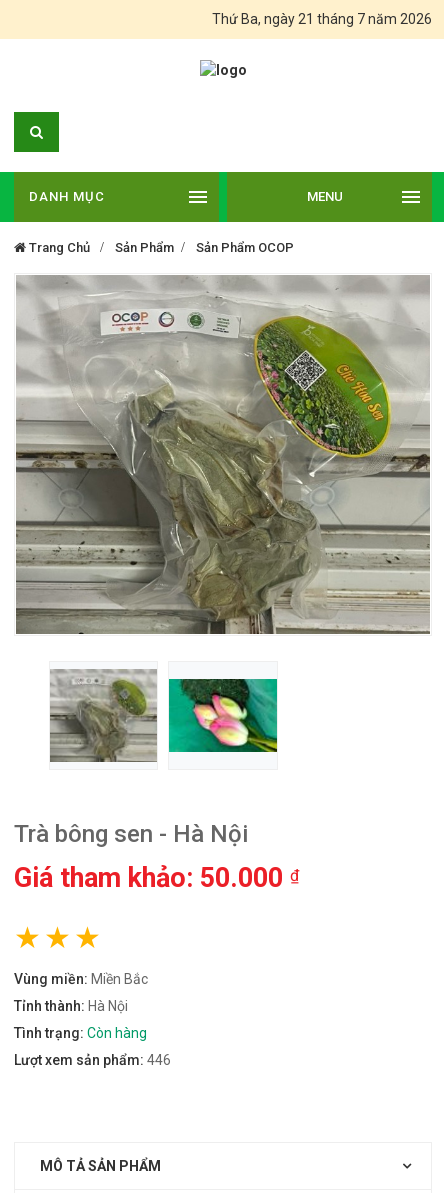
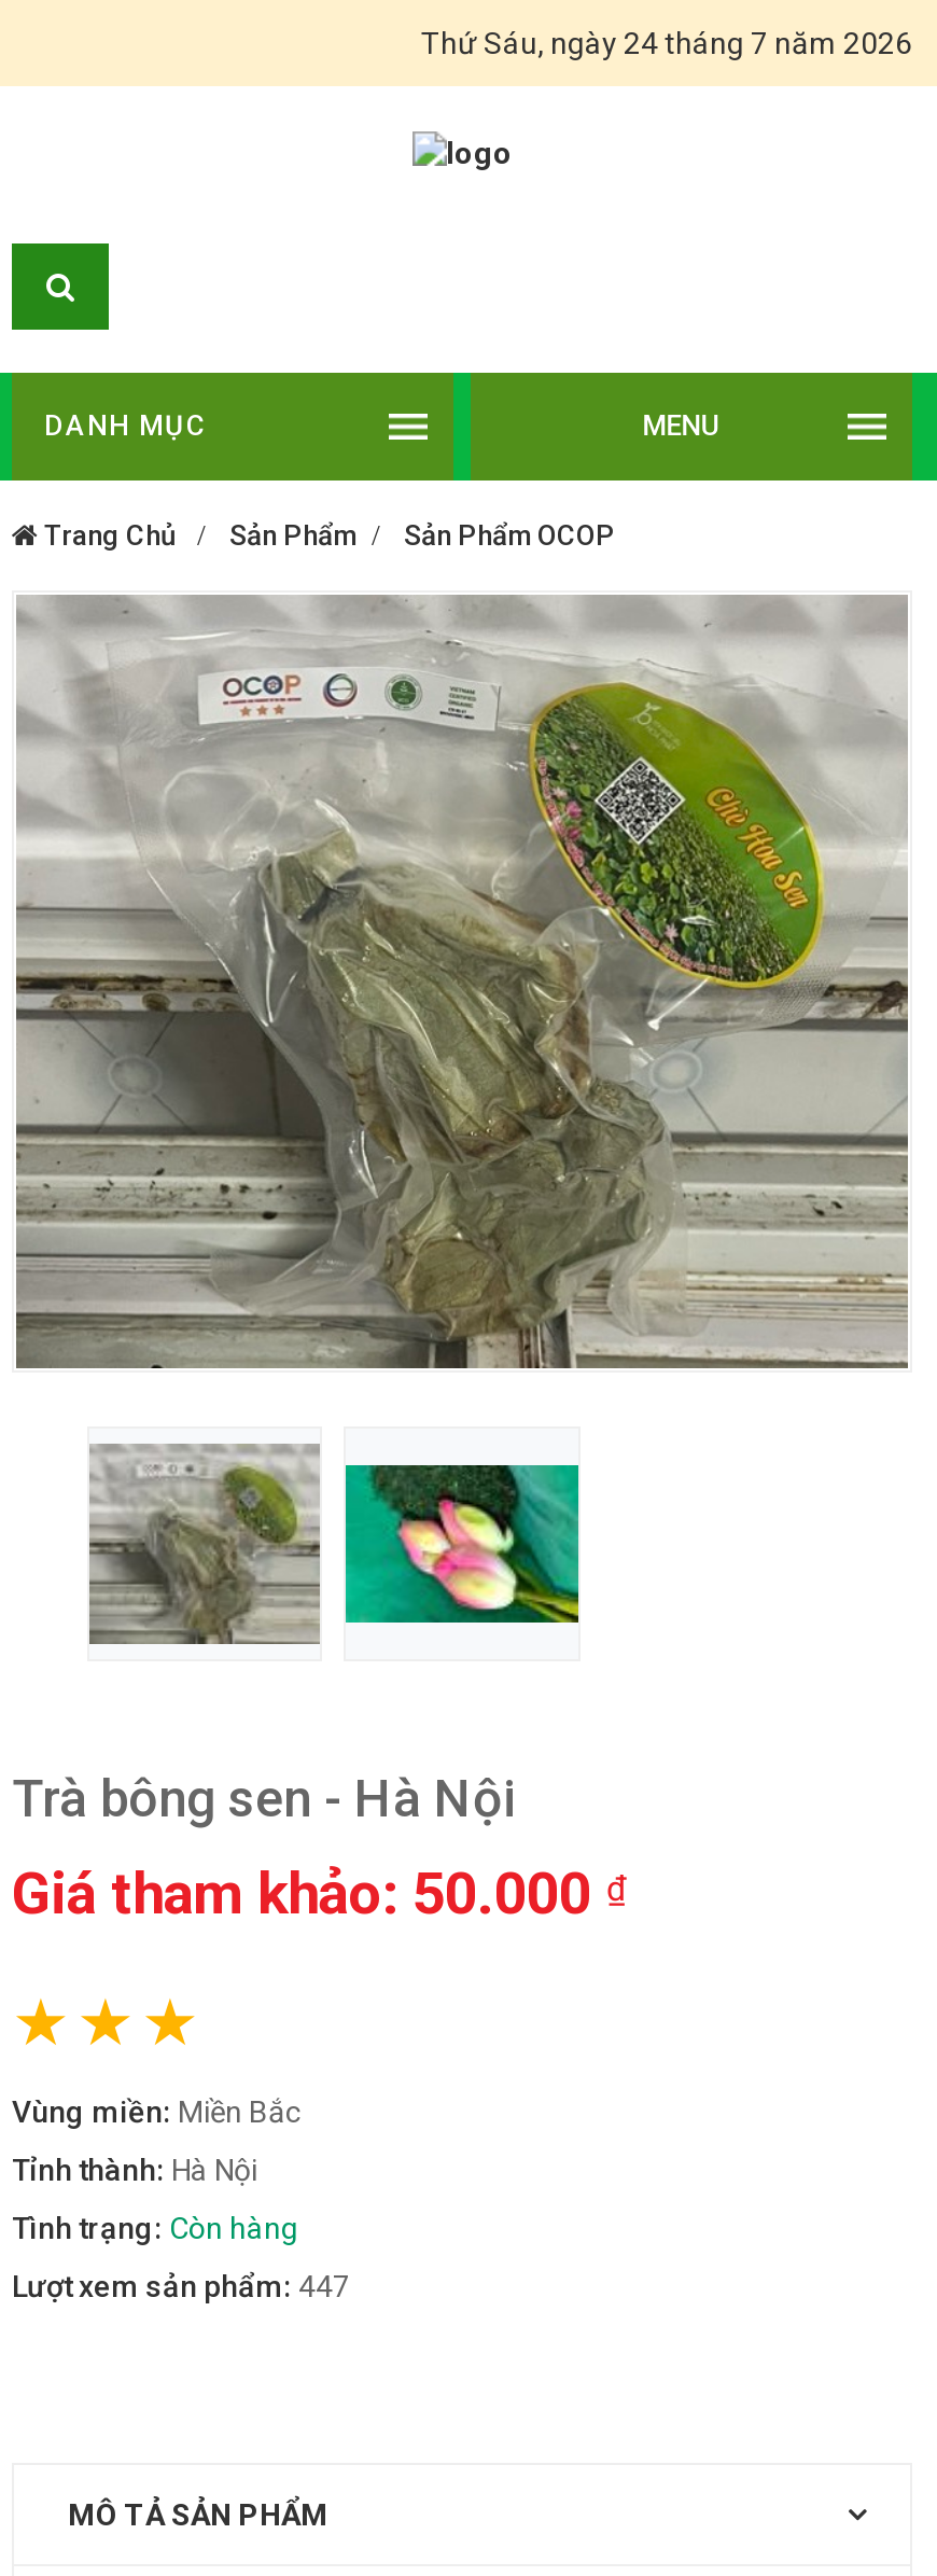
- Thứ Ba, ngày 21 tháng 7 năm 2026
+ Thứ Sáu, ngày 24 tháng 7 năm 2026

- Lượt xem sản phẩm: 446
+ Lượt xem sản phẩm: 447
